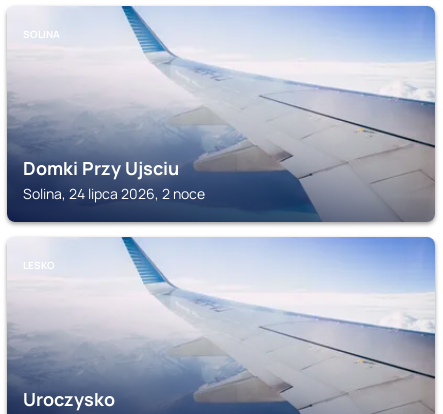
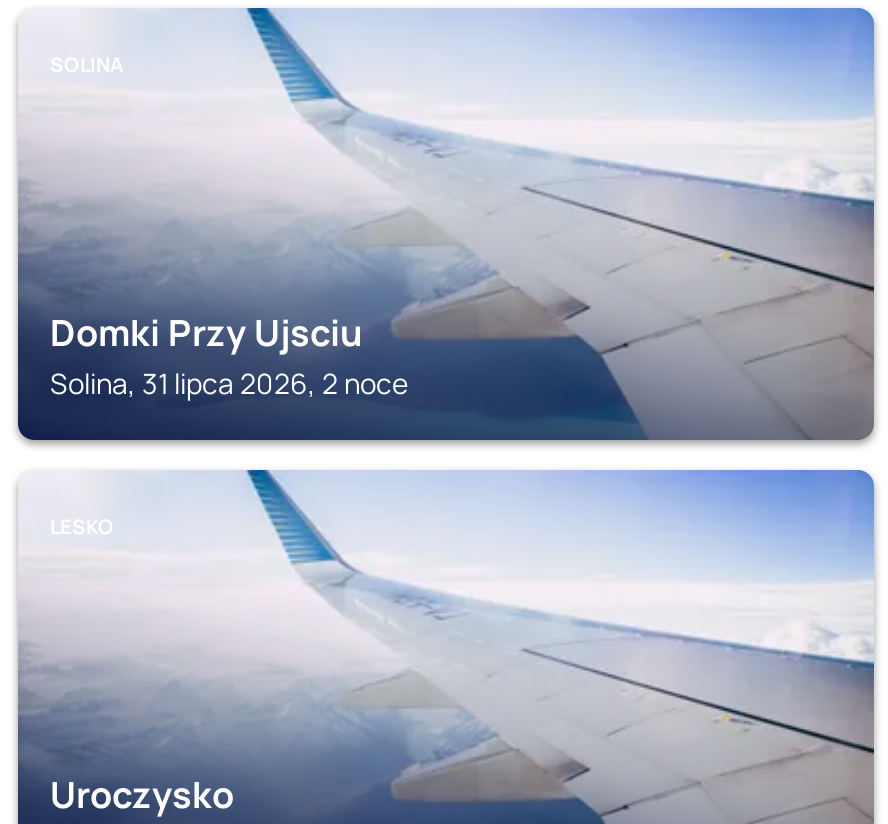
- Solina, 24 lipca 2026, 2 noce
+ Solina, 31 lipca 2026, 2 noce
